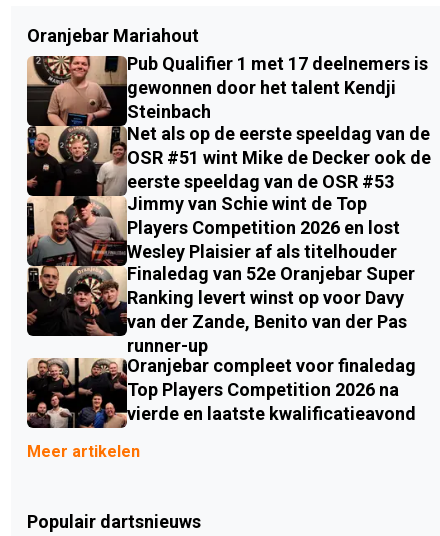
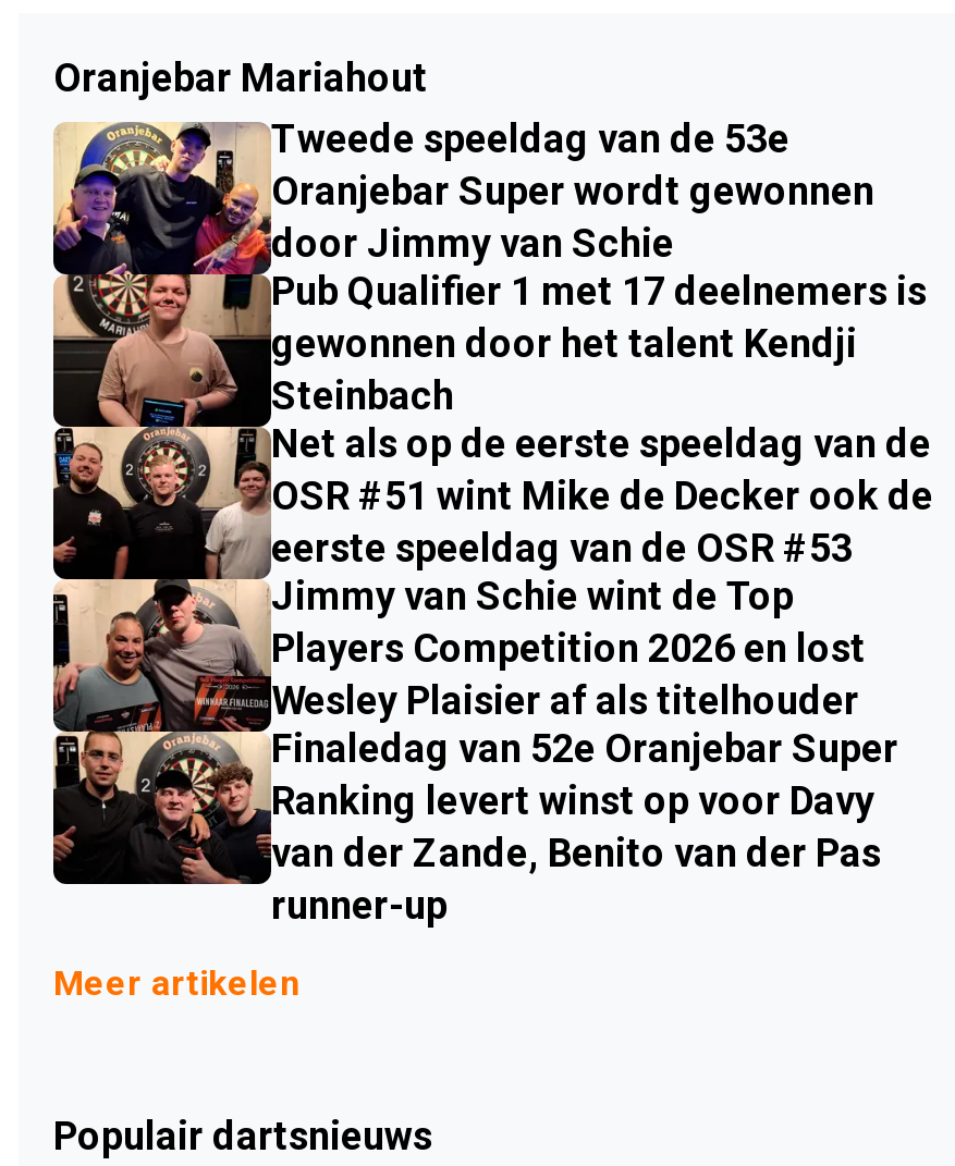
+ [image]
+ Tweede speeldag van de 53e
+ Oranjebar Super wordt gewonnen
+ door Jimmy van Schie

moved down: Pub Qualifier 1 met 17 deelnemers is | gewonnen door het talent Kendji | Steinbach | ... | van der Zande, Benito van der Pas | runner-up

- [image]
- Oranjebar compleet voor finaledag
- Top Players Competition 2026 na
- vierde en laatste kwalificatieavond
